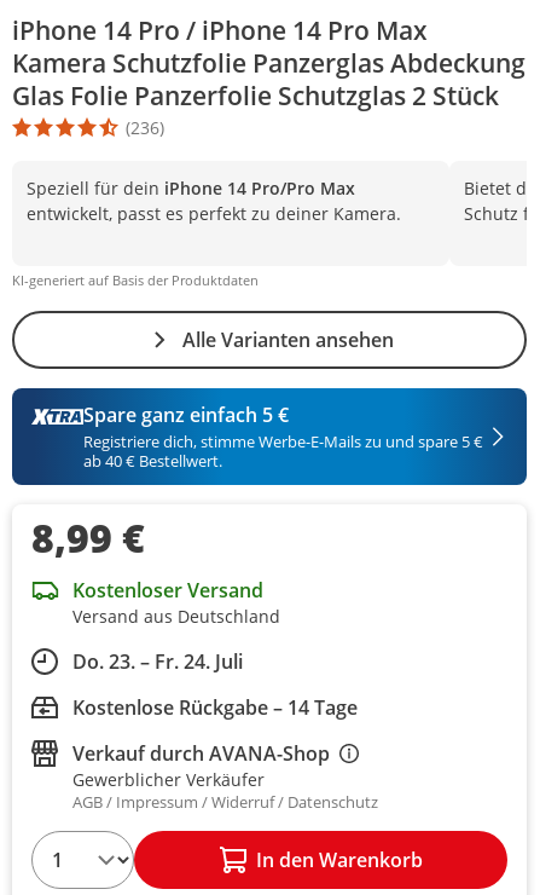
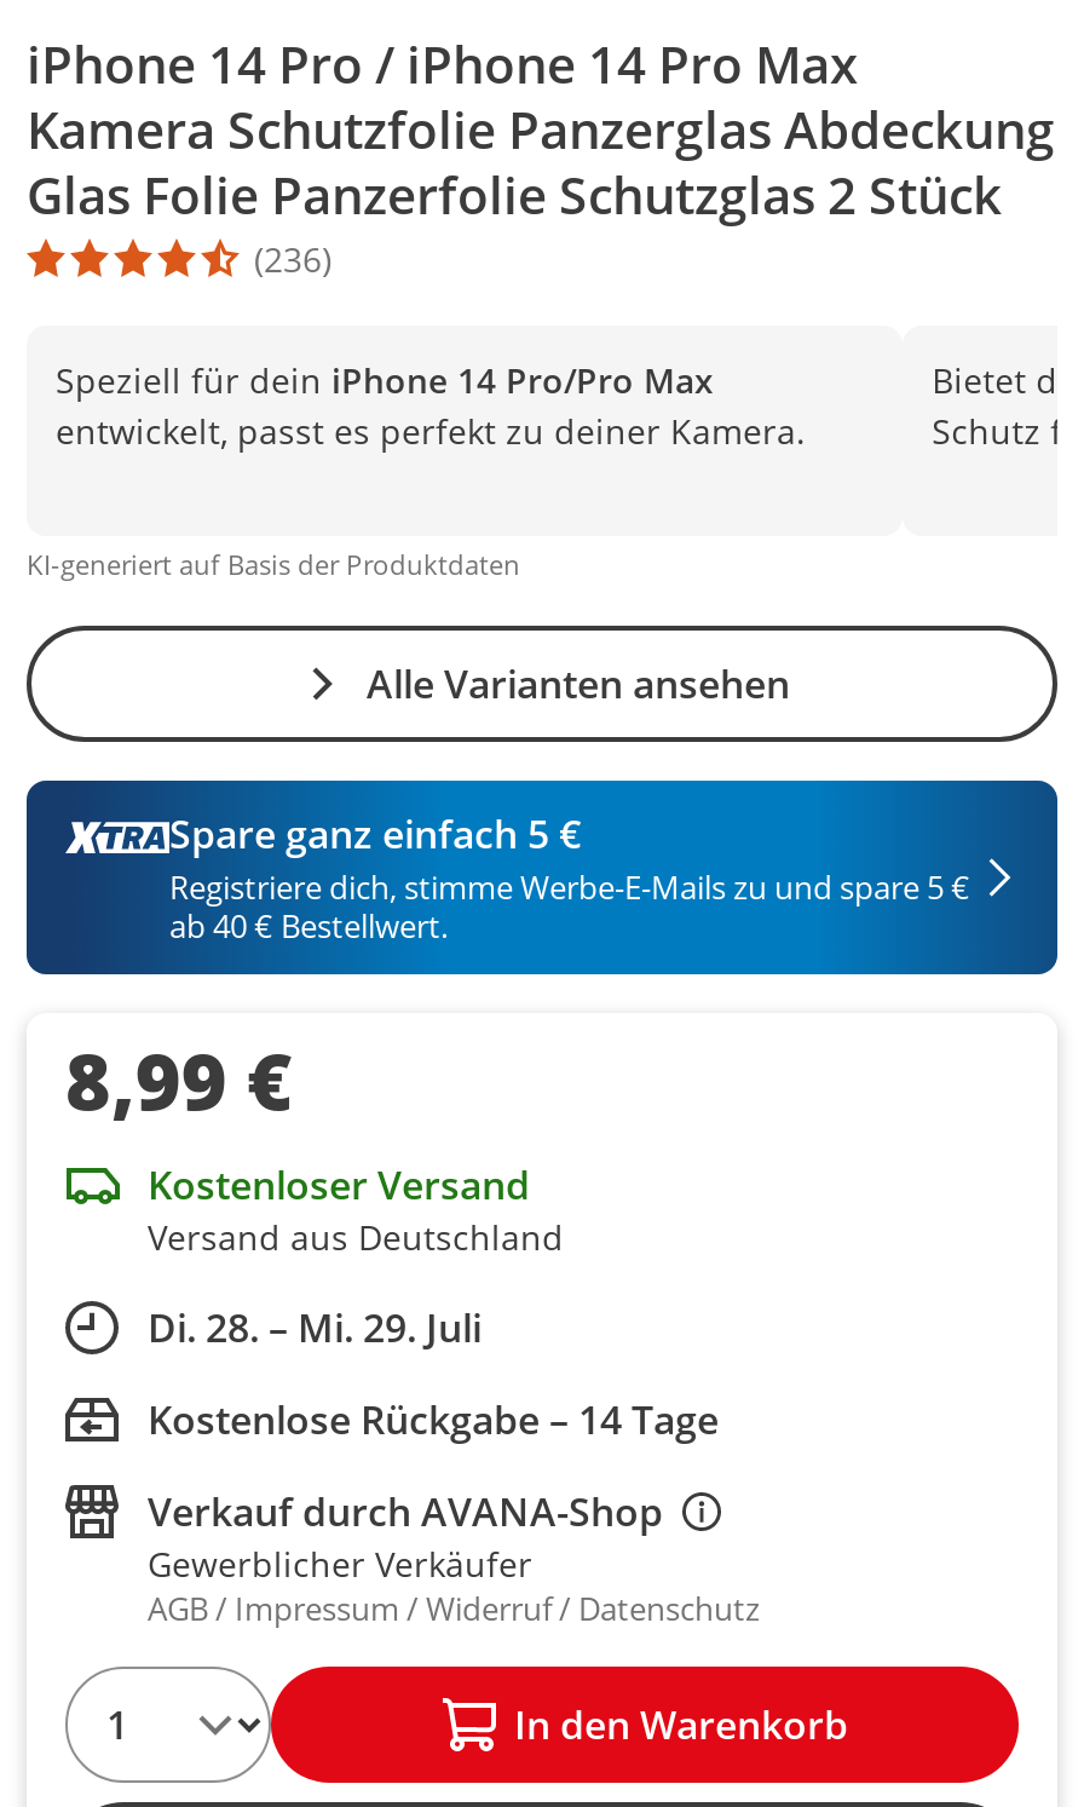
- Do. 23. – Fr. 24. Juli
+ Di. 28. – Mi. 29. Juli
